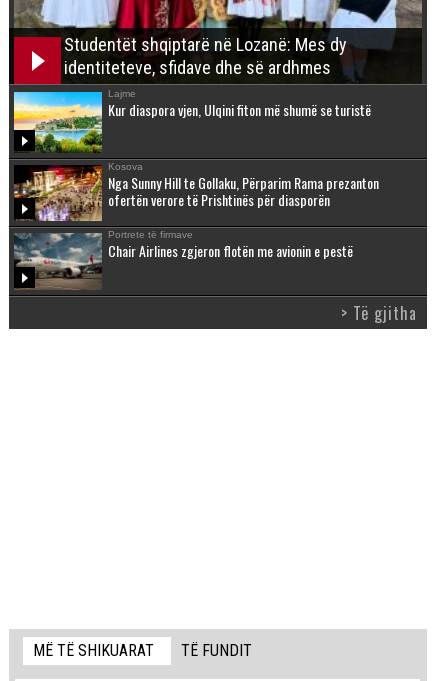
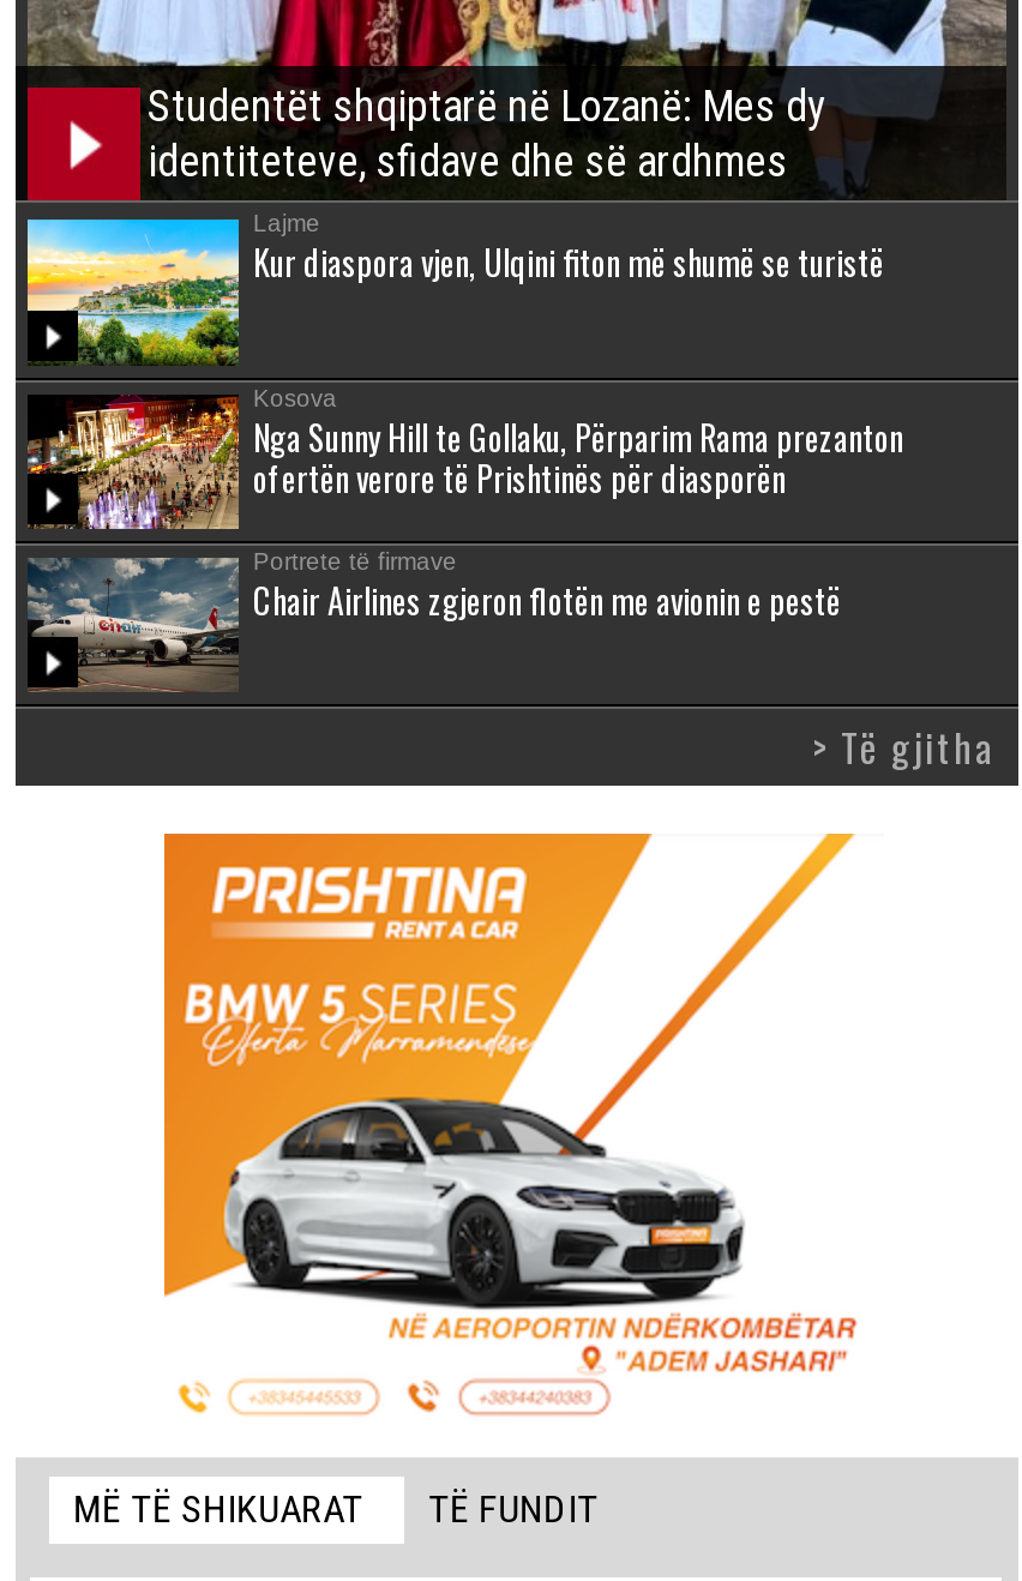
+ [image]
